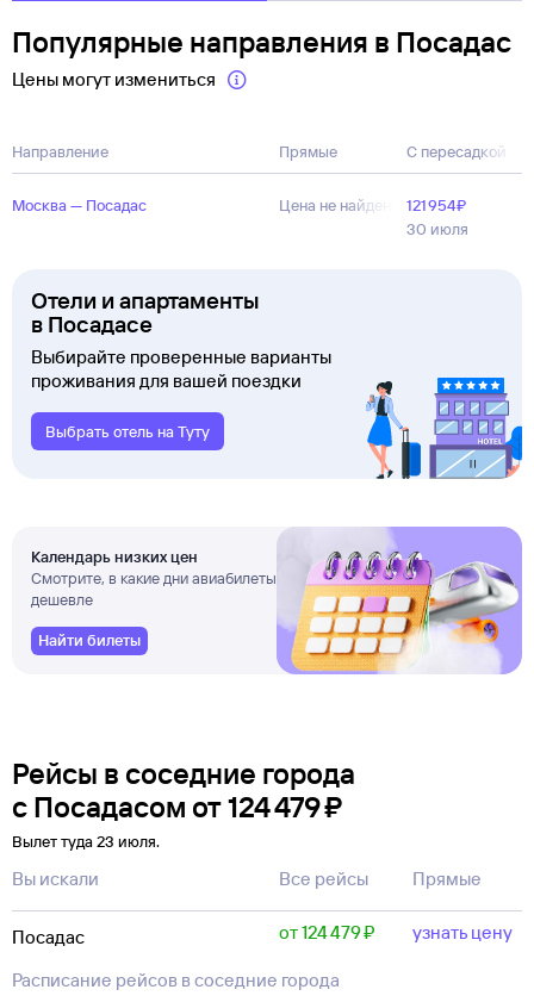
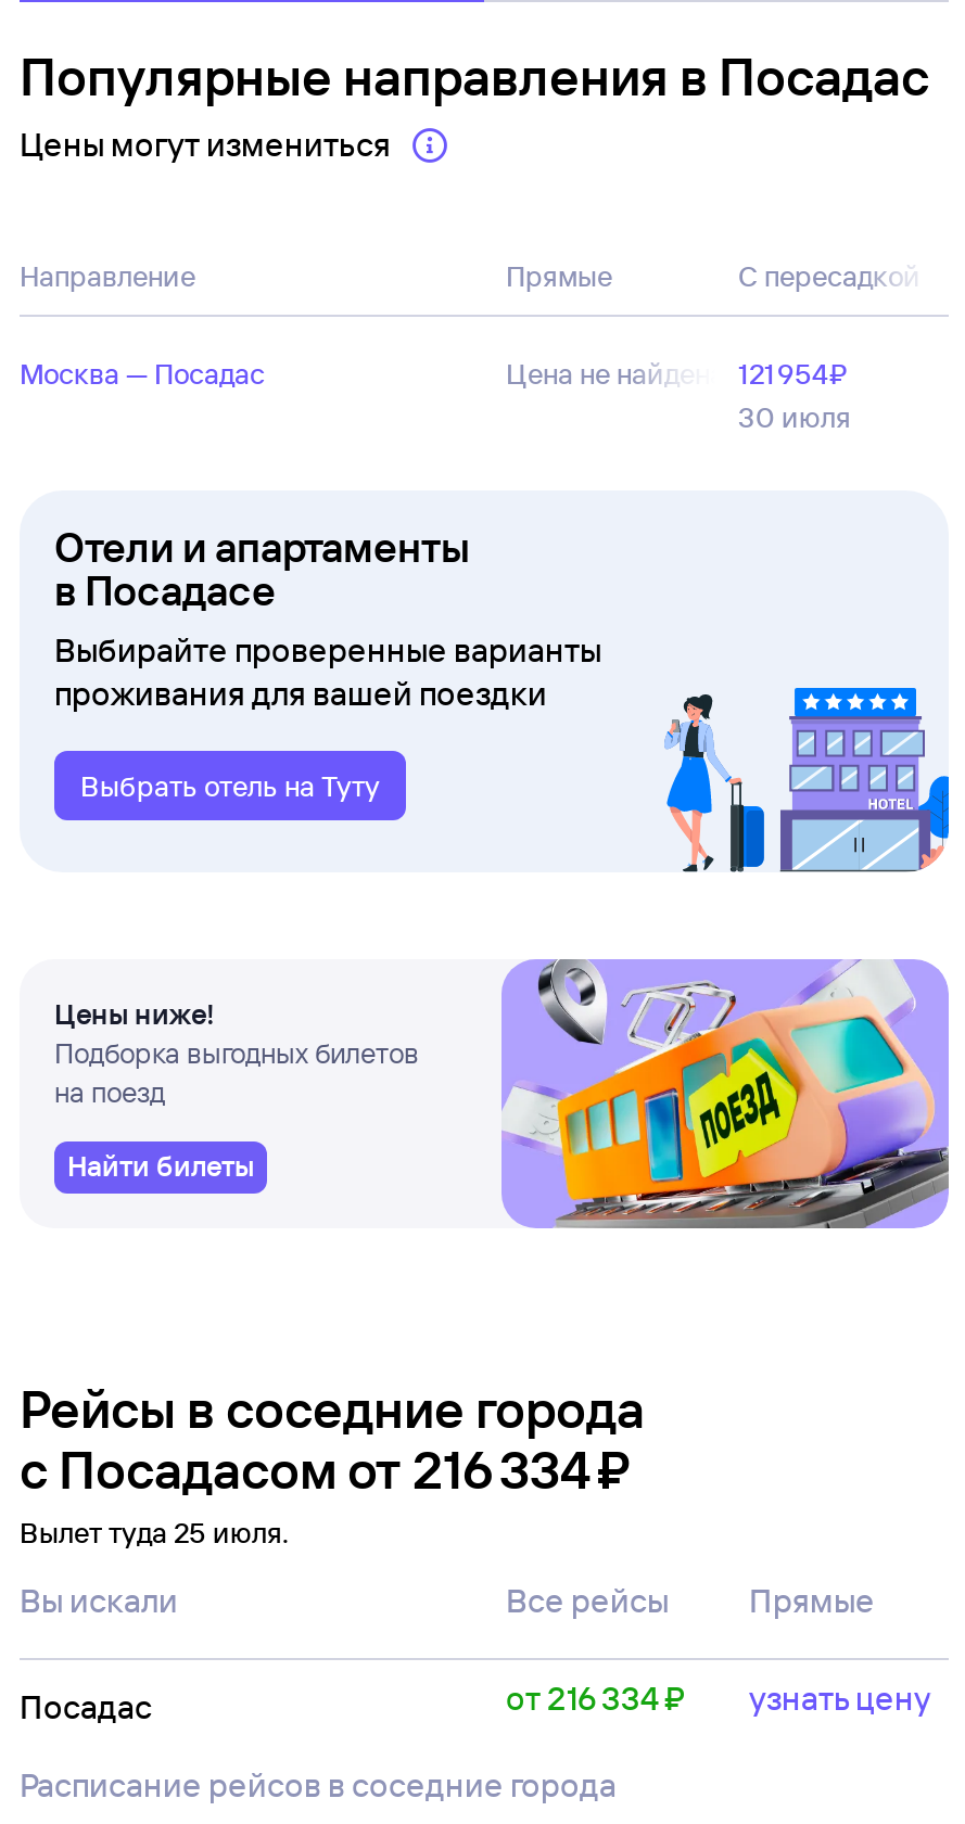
- [image]
- Календарь низких цен
- Смотрите, в какие дни авиабилеты
- дешевле
+ [image]
+ Цены ниже!
+ Подборка выгодных билетов
+ на поезд

- с Посадасом от 124 479 ₽
+ с Посадасом от 216 334 ₽

- Вылет туда 23 июля.
+ Вылет туда 25 июля.

- от 124 479 ₽ узнать цену
+ от 216 334 ₽ узнать цену
